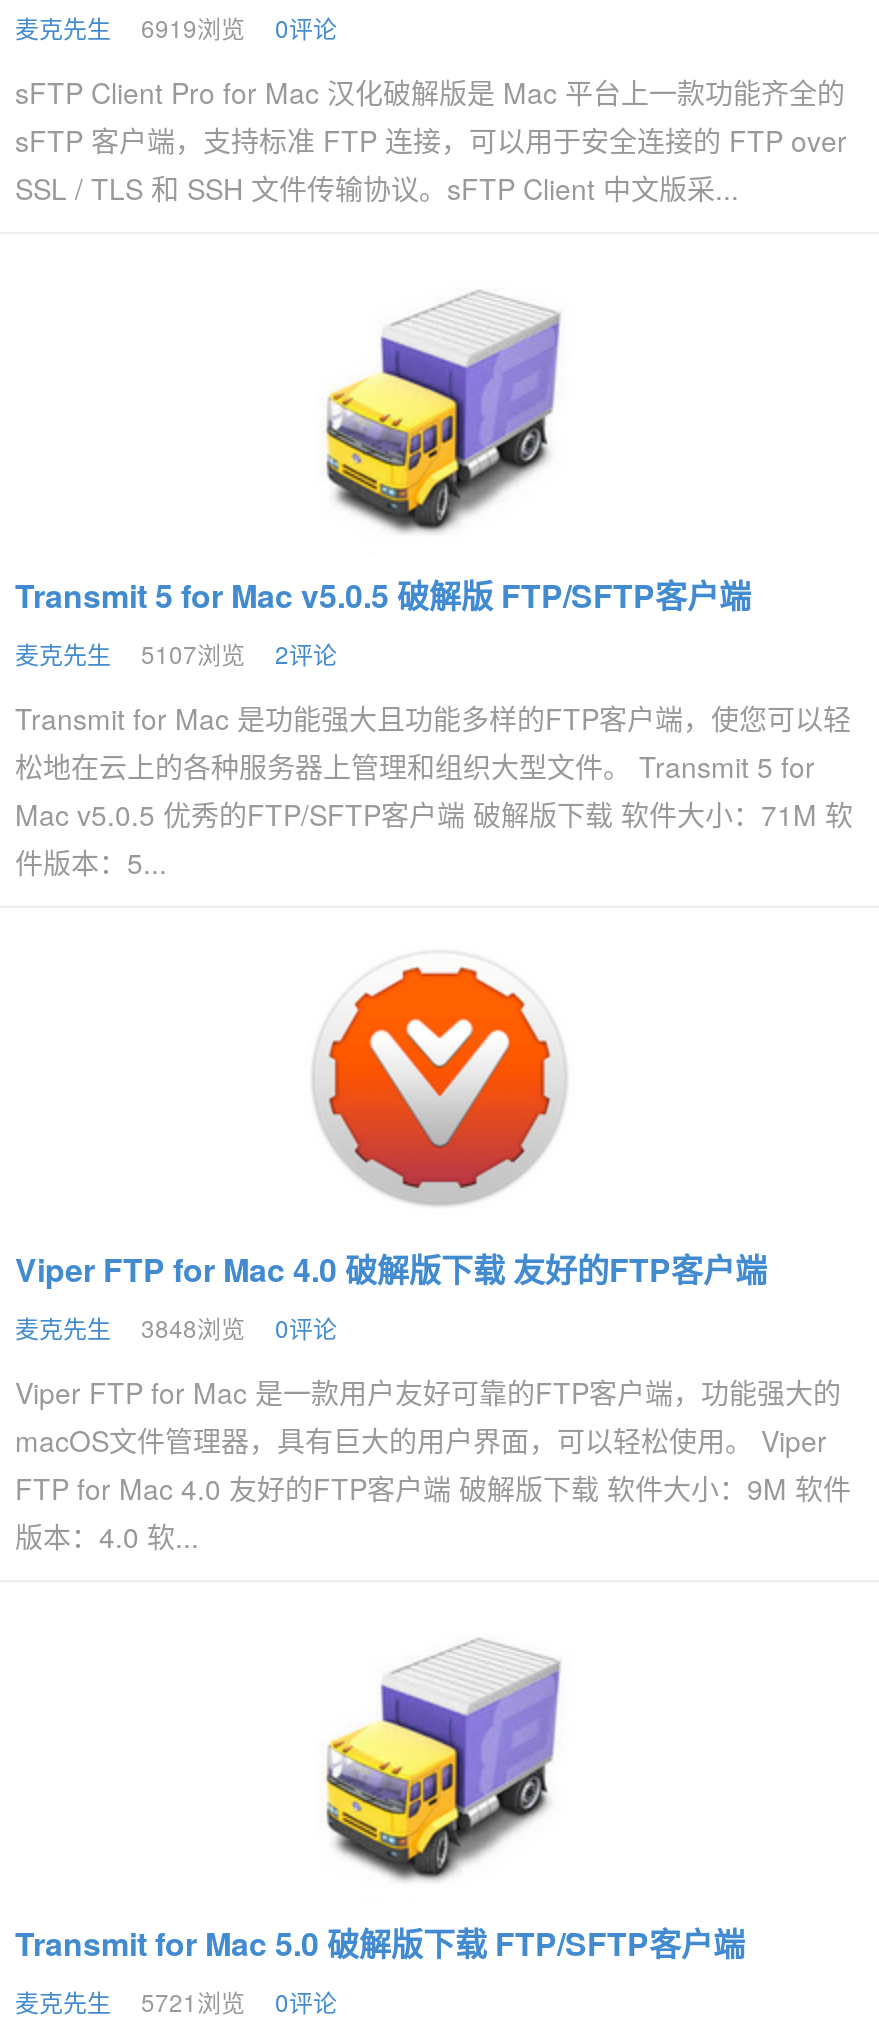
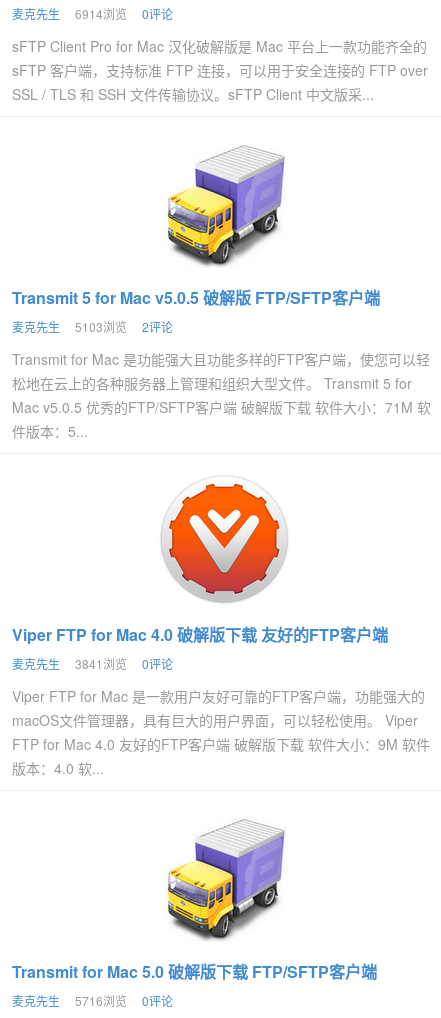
- 麦克先生 6919浏览 0评论
+ 麦克先生 6914浏览 0评论

- 麦克先生 5107浏览 2评论
+ 麦克先生 5103浏览 2评论

- 麦克先生 3848浏览 0评论
+ 麦克先生 3841浏览 0评论

- 麦克先生 5721浏览 0评论
+ 麦克先生 5716浏览 0评论
